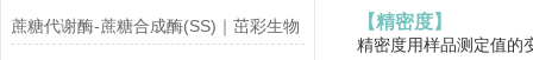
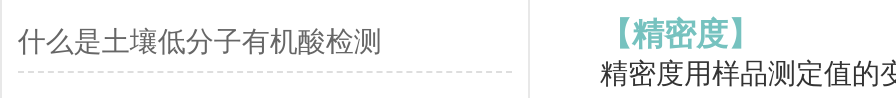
- 蔗糖代谢酶-蔗糖合成酶(SS)｜茁彩生物
+ 什么是土壤低分子有机酸检测
